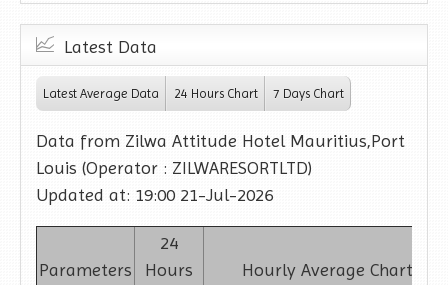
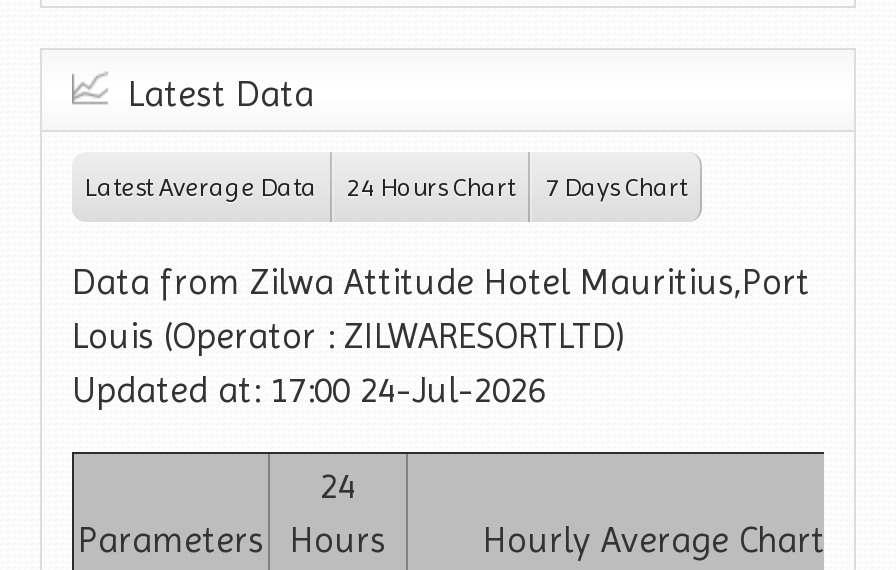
- Updated at: 19:00 21-Jul-2026
+ Updated at: 17:00 24-Jul-2026
